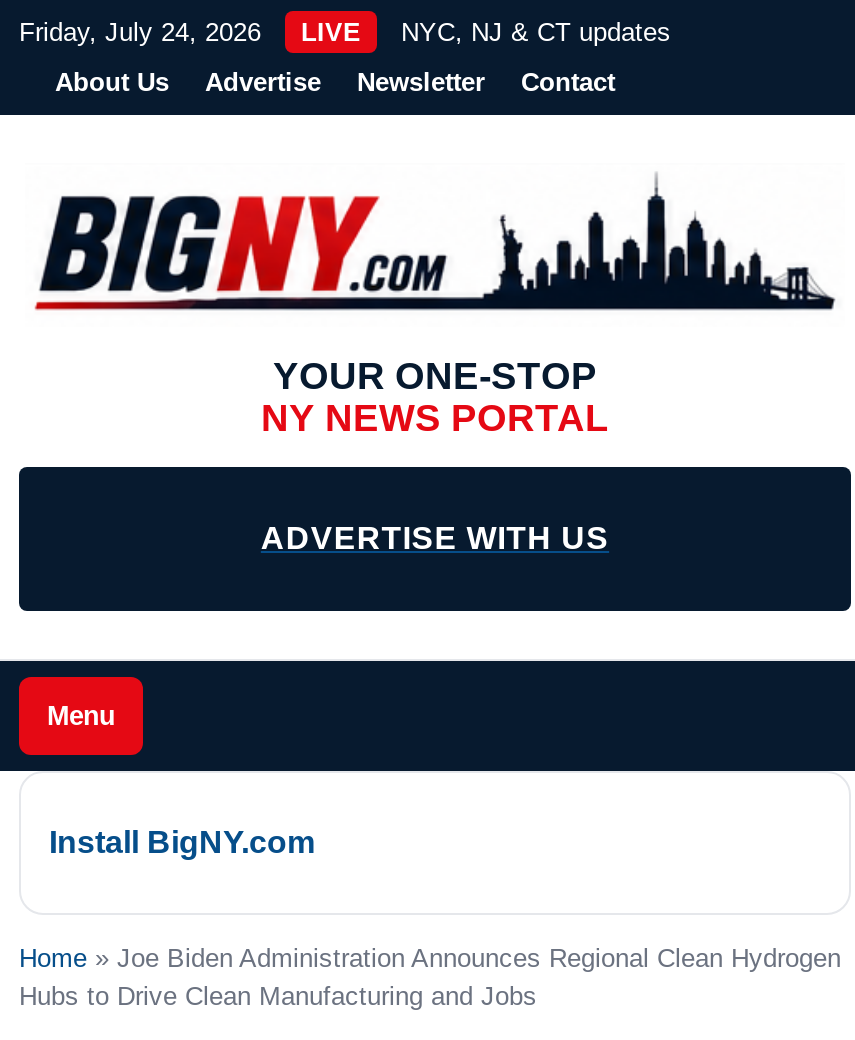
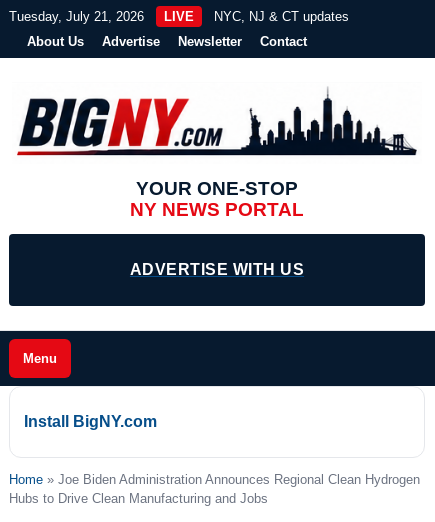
- Friday, July 24, 2026 LIVE NYC, NJ & CT updates
+ Tuesday, July 21, 2026 LIVE NYC, NJ & CT updates
